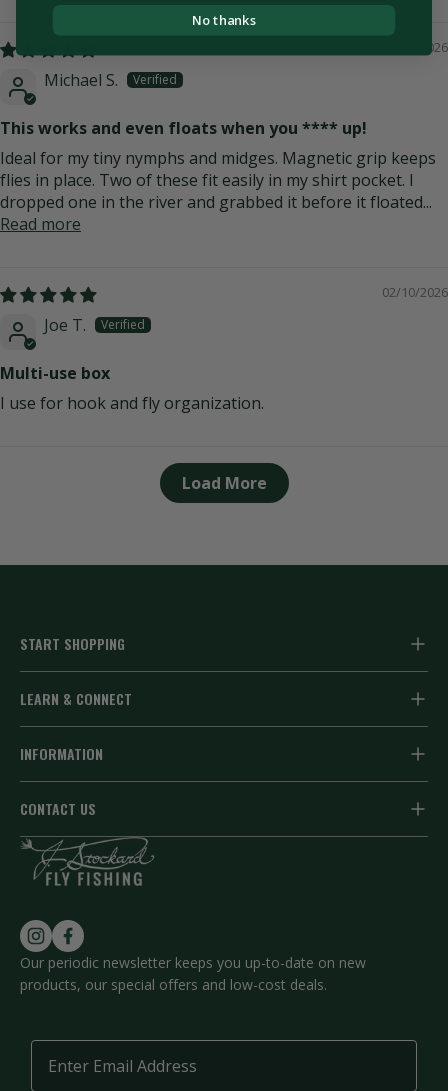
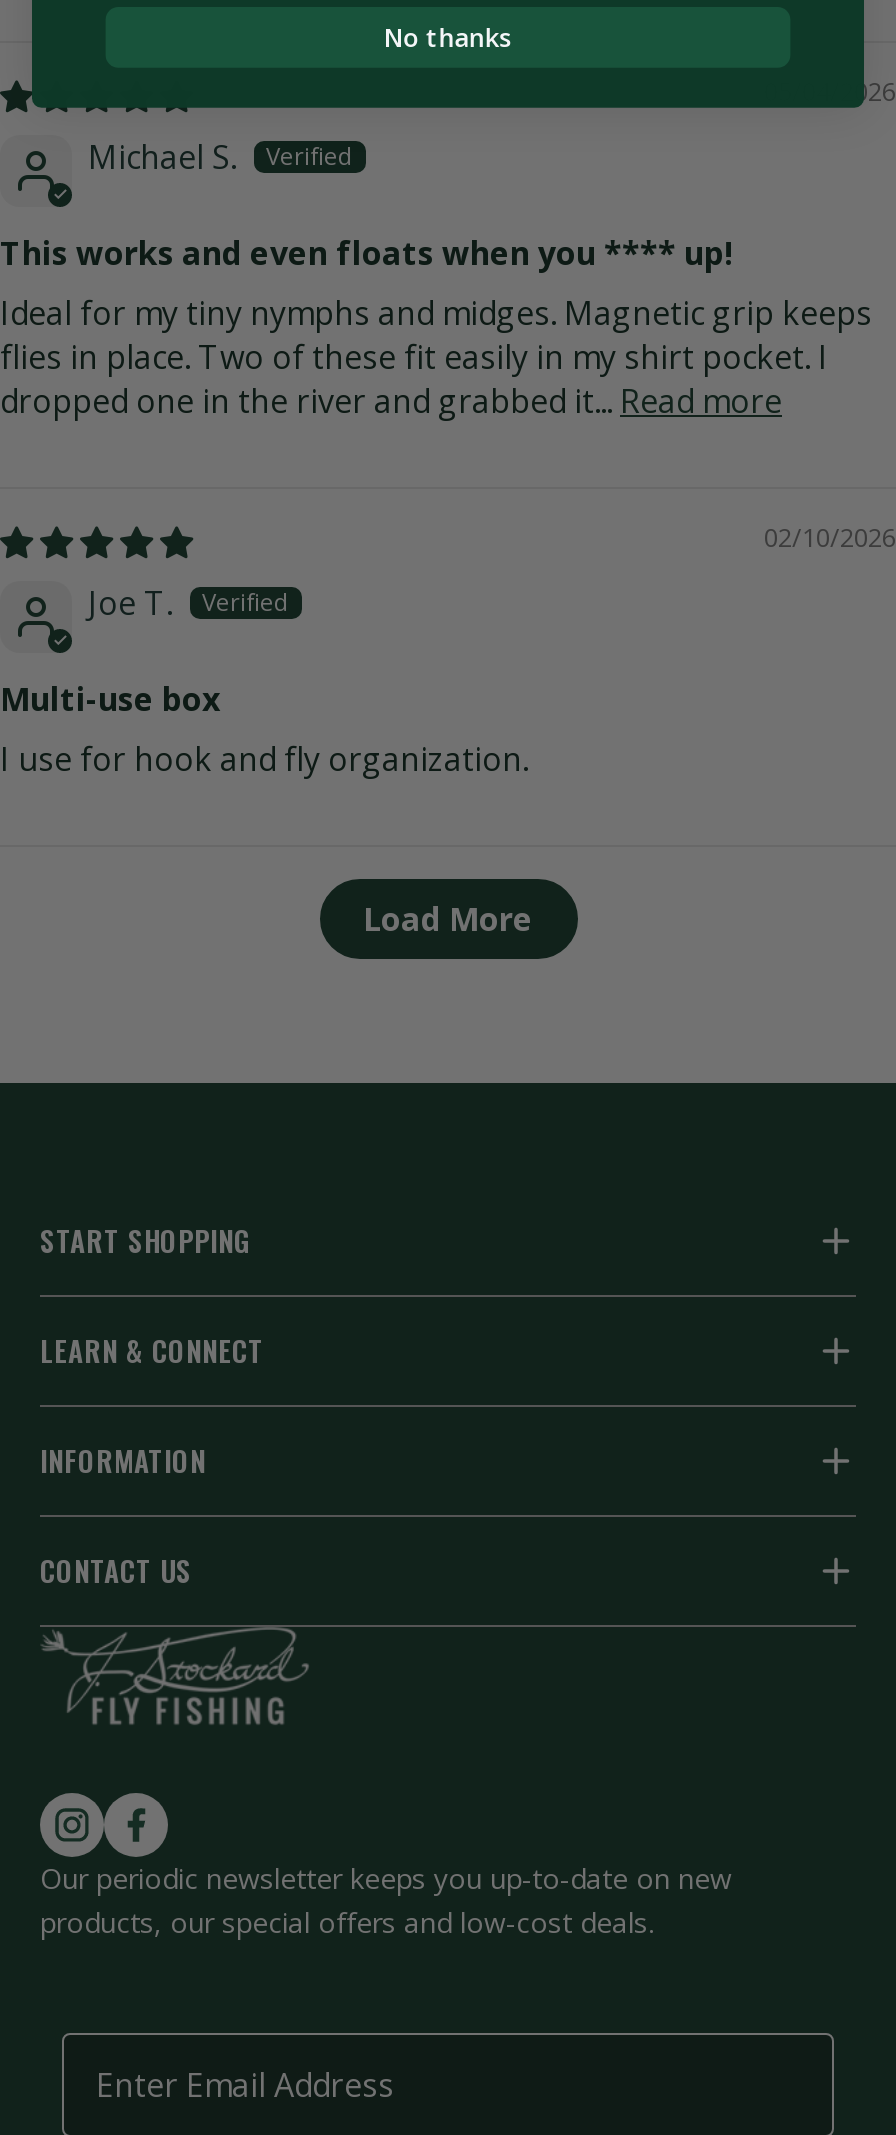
- dropped one in the river and grabbed it before it floated...
- Read more
+ dropped one in the river and grabbed it... Read more
